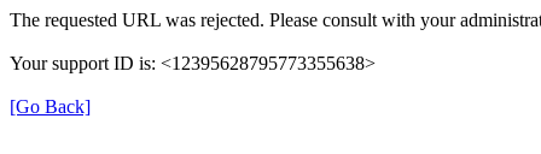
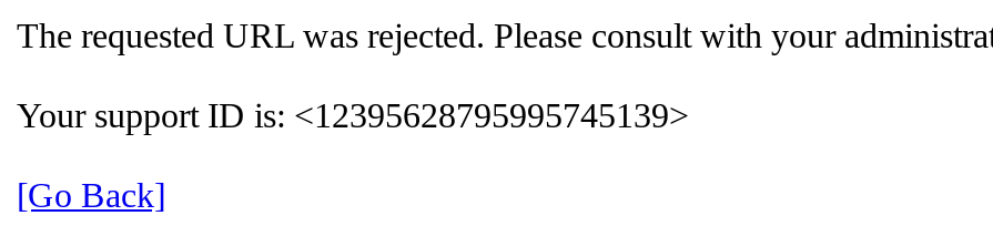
- Your support ID is: <12395628795773355638>
+ Your support ID is: <12395628795995745139>
